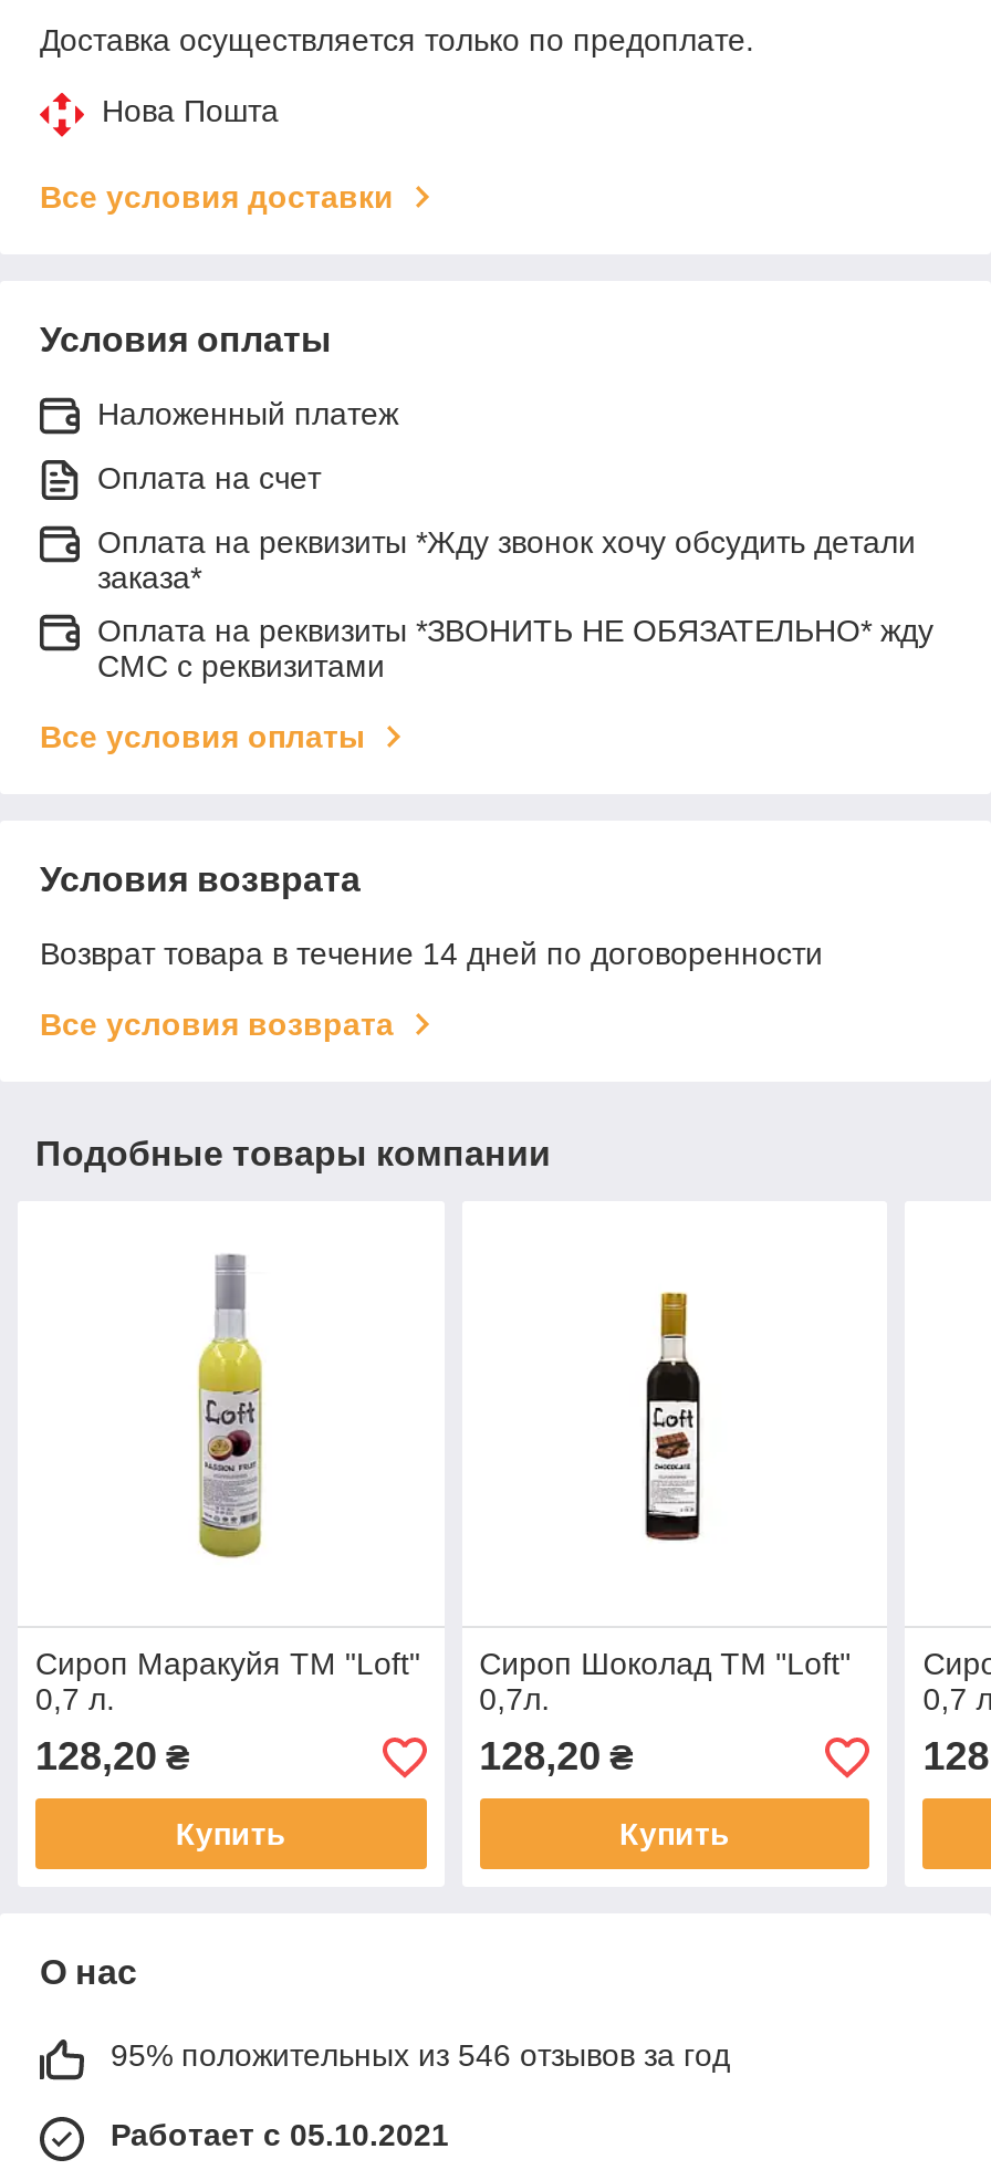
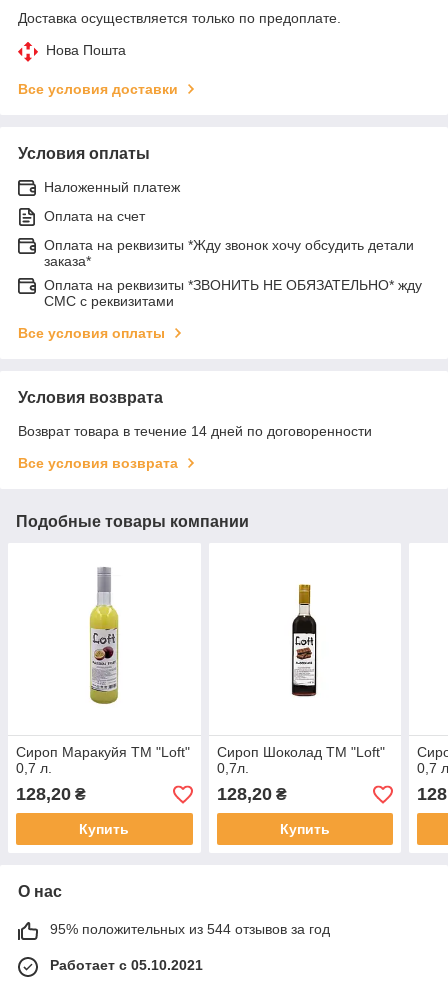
- 95% положительных из 546 отзывов за год
+ 95% положительных из 544 отзывов за год
